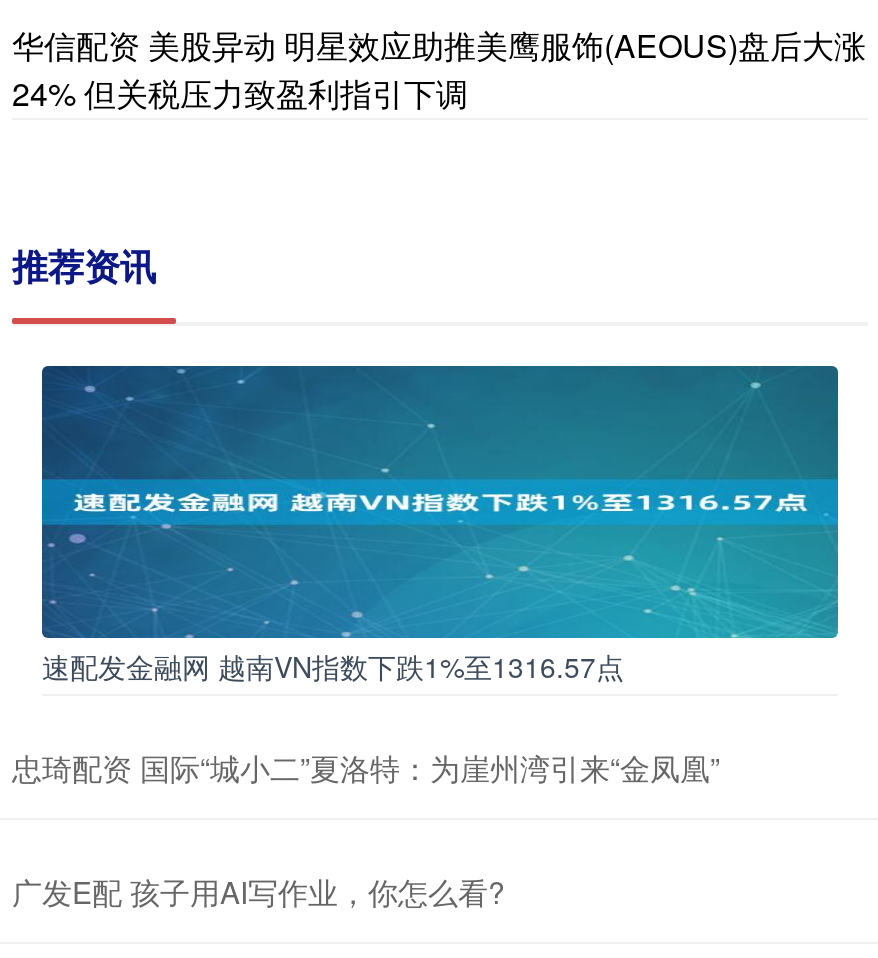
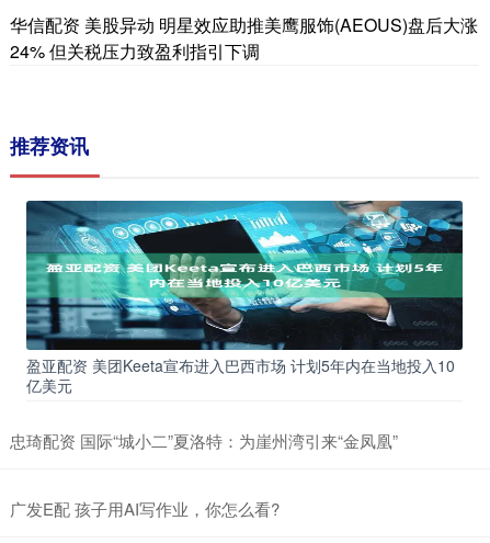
- [image]
- 速配发金融网 越南VN指数下跌1%至1316.57点
+ [image]
+ 盈亚配资 美团Keeta宣布进入巴西市场 计划5年内在当地投入10
+ 亿美元
